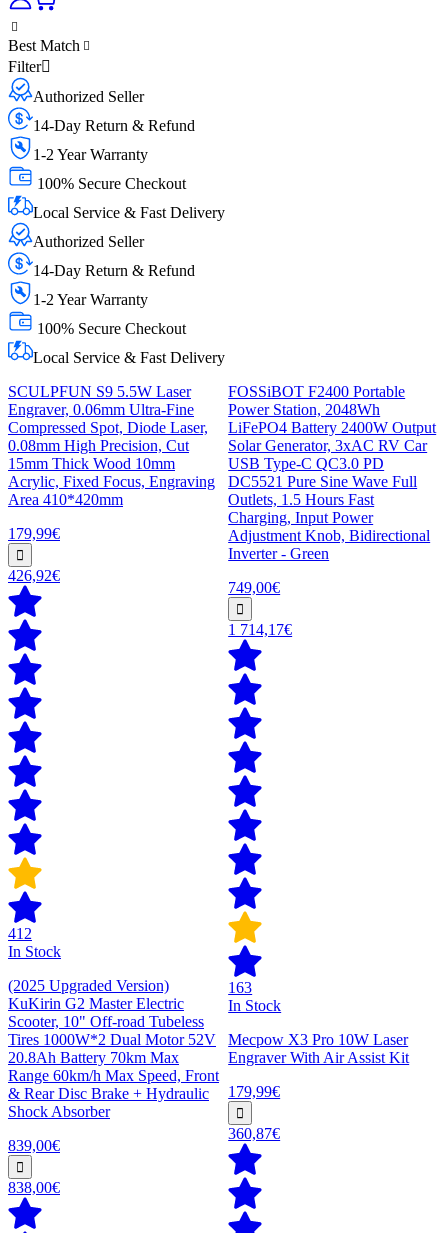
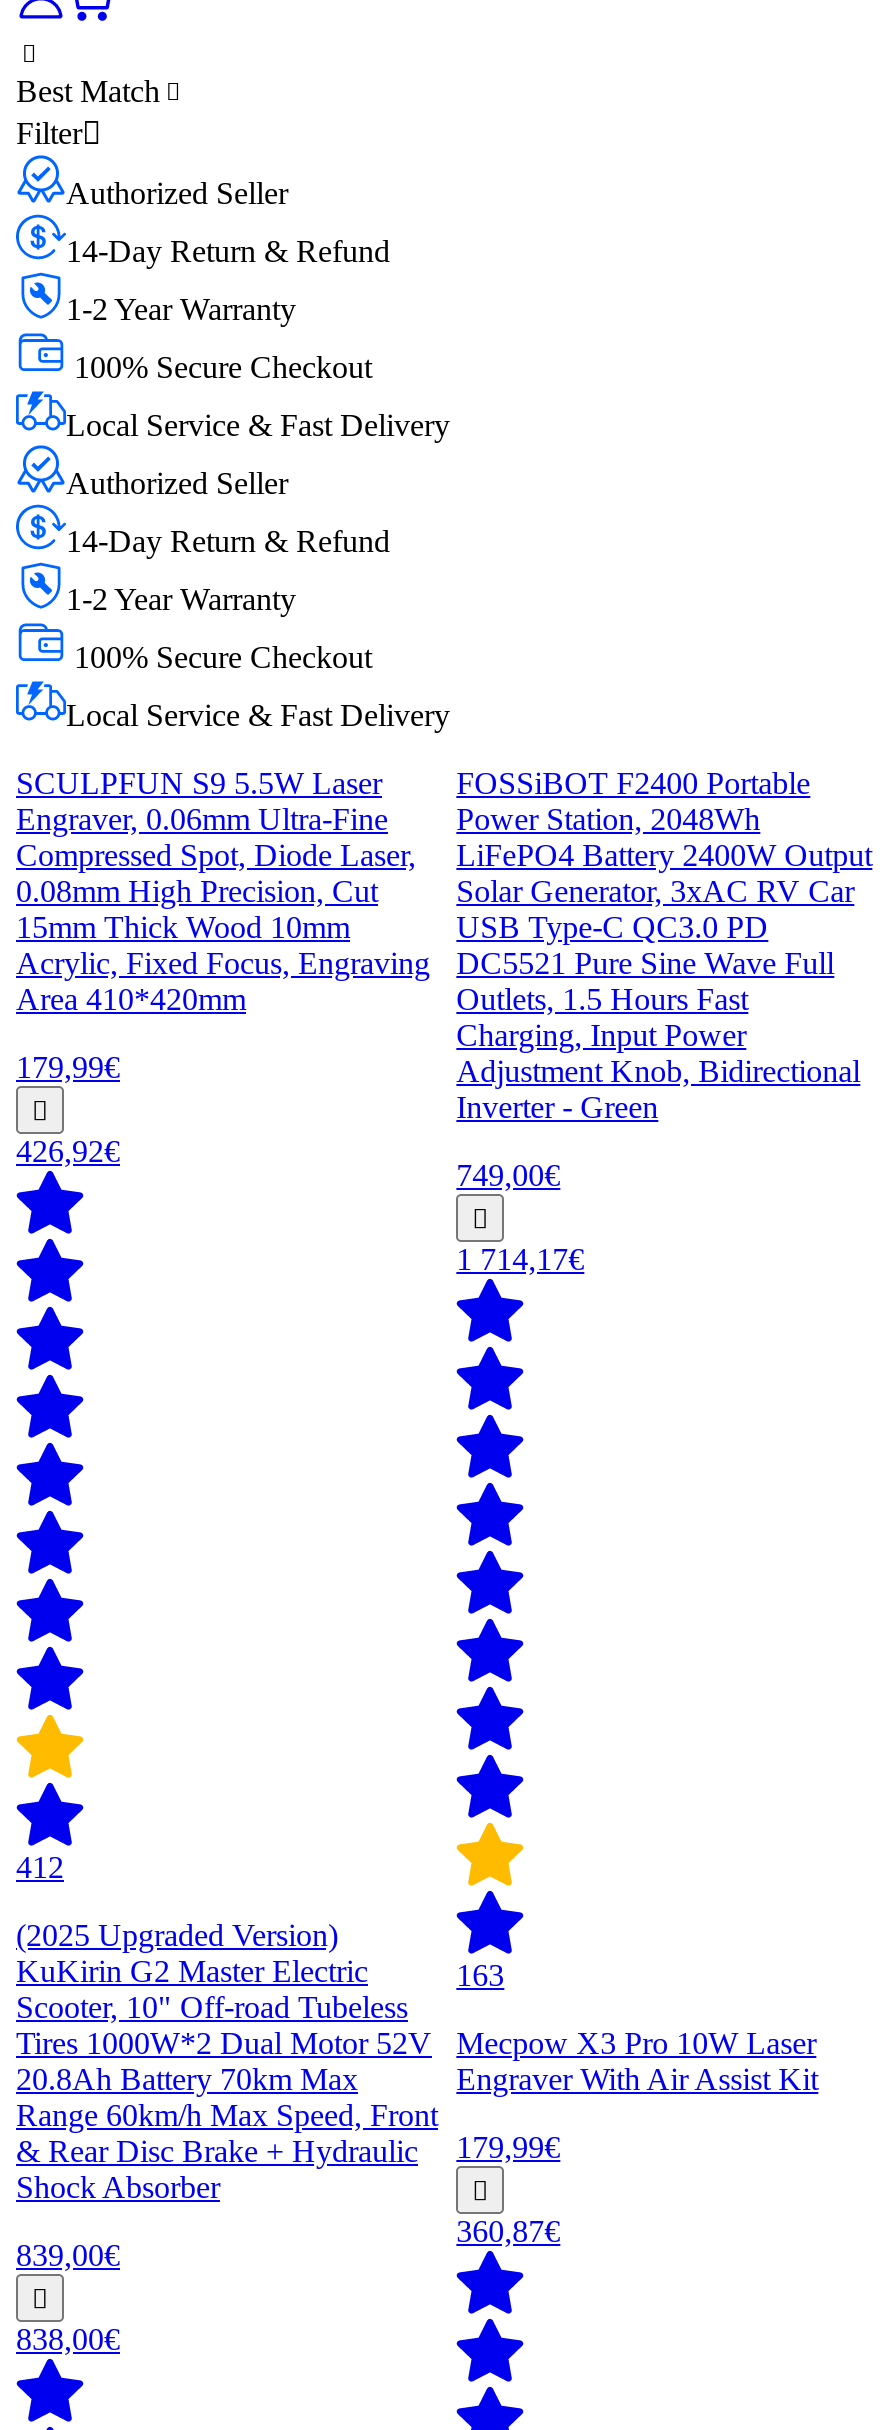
- In Stock

- In Stock
